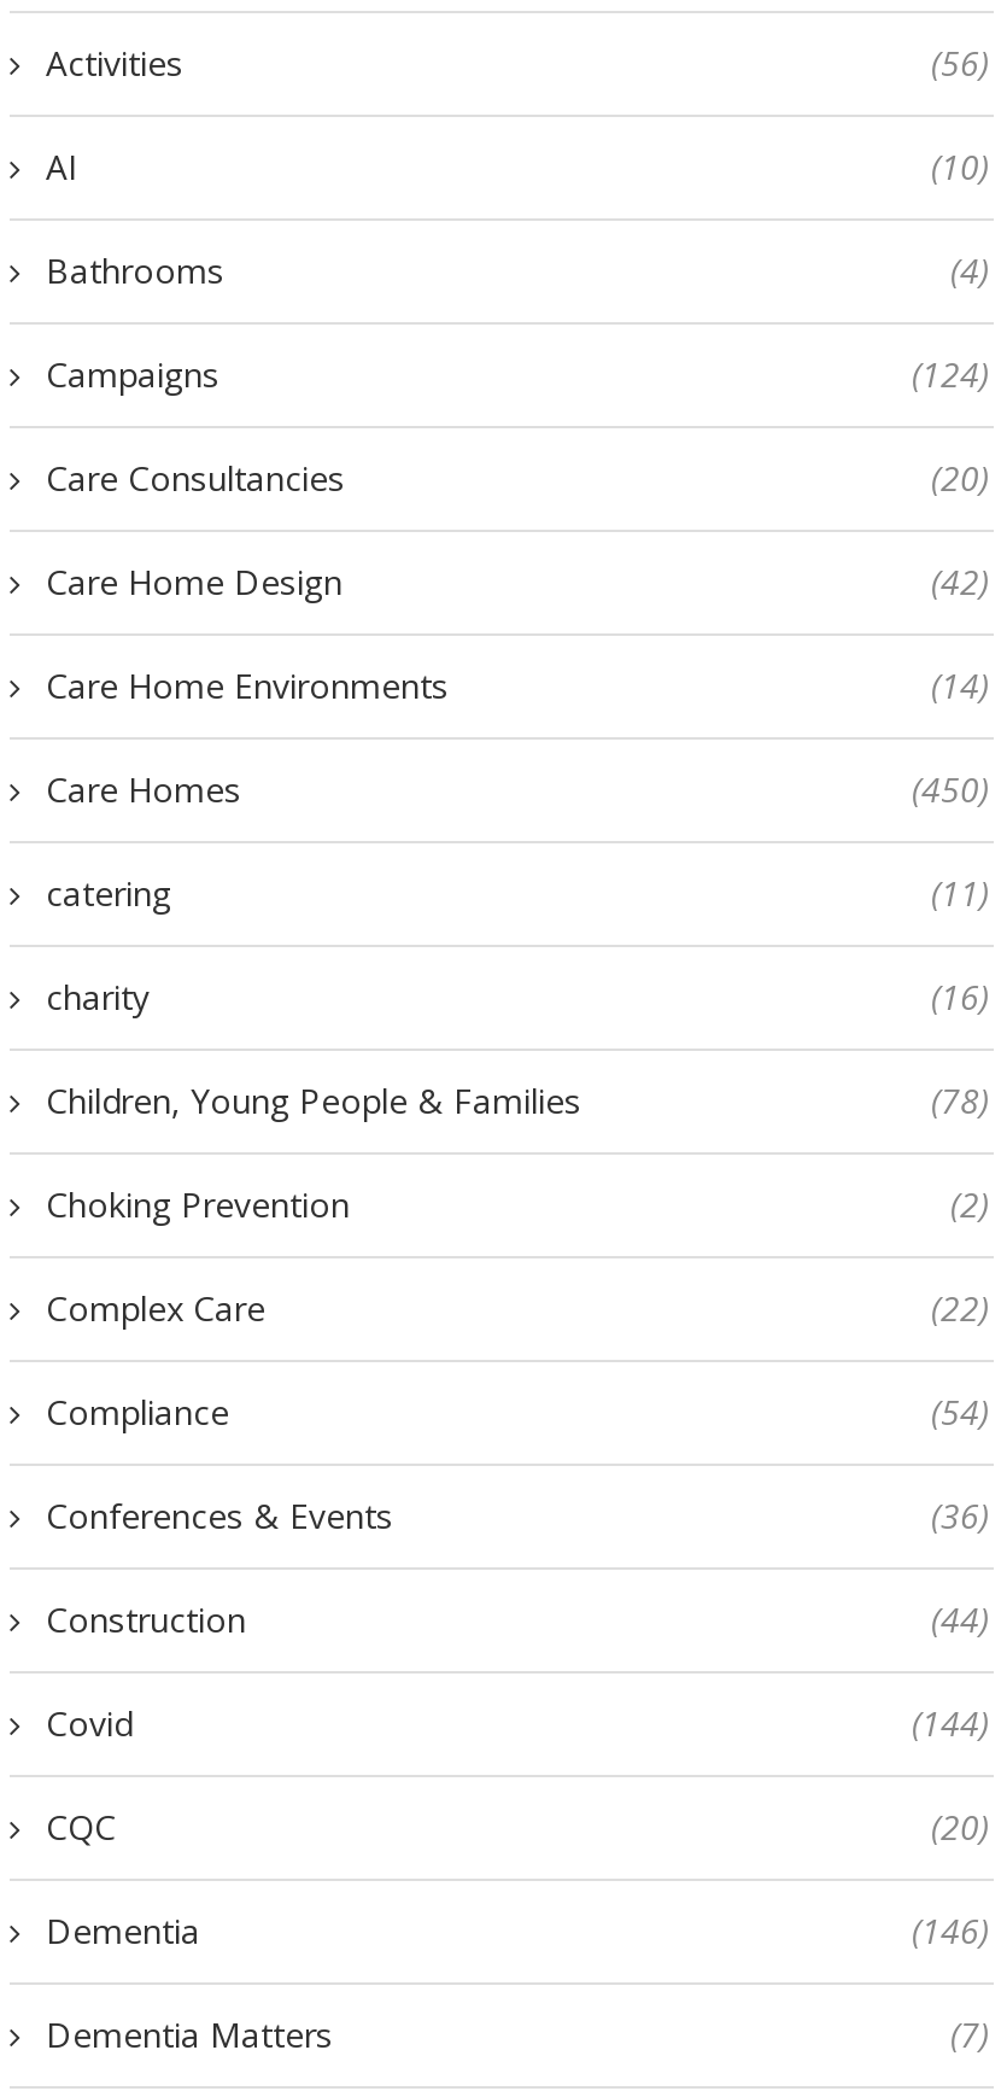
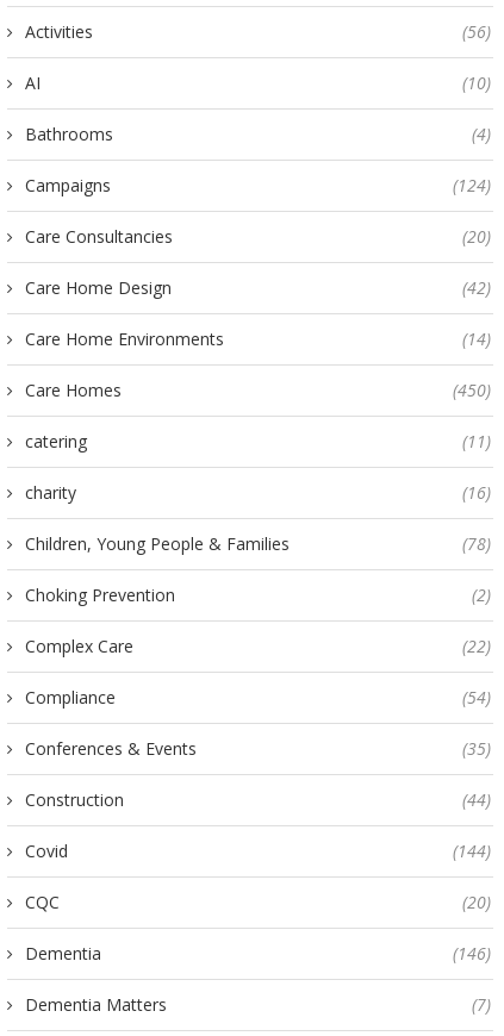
- (36)
+ (35)
